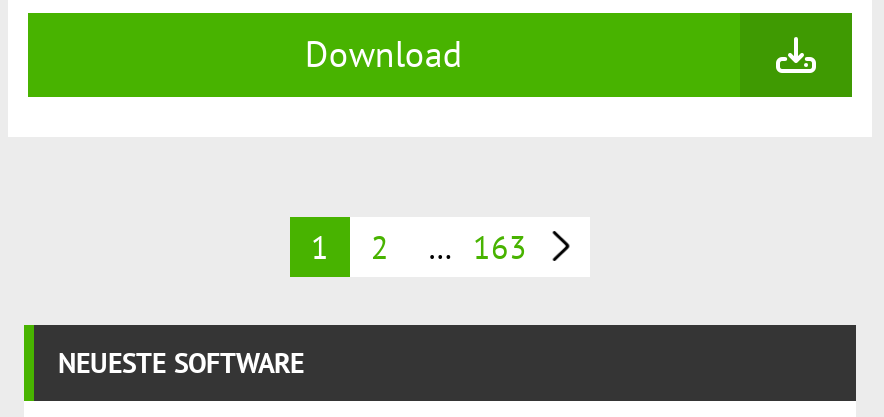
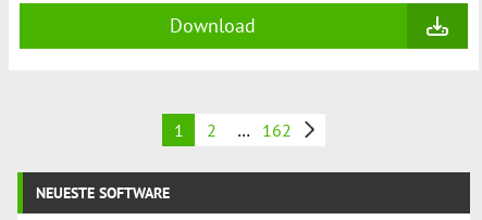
- 1 2 … 163
+ 1 2 … 162
